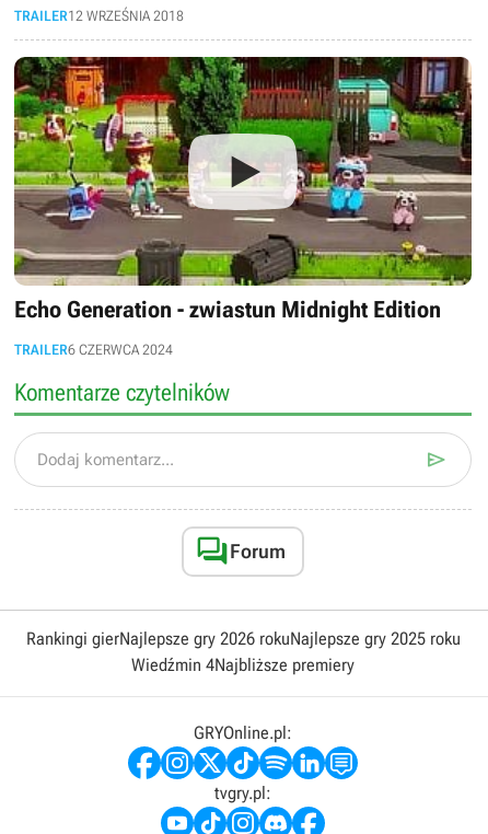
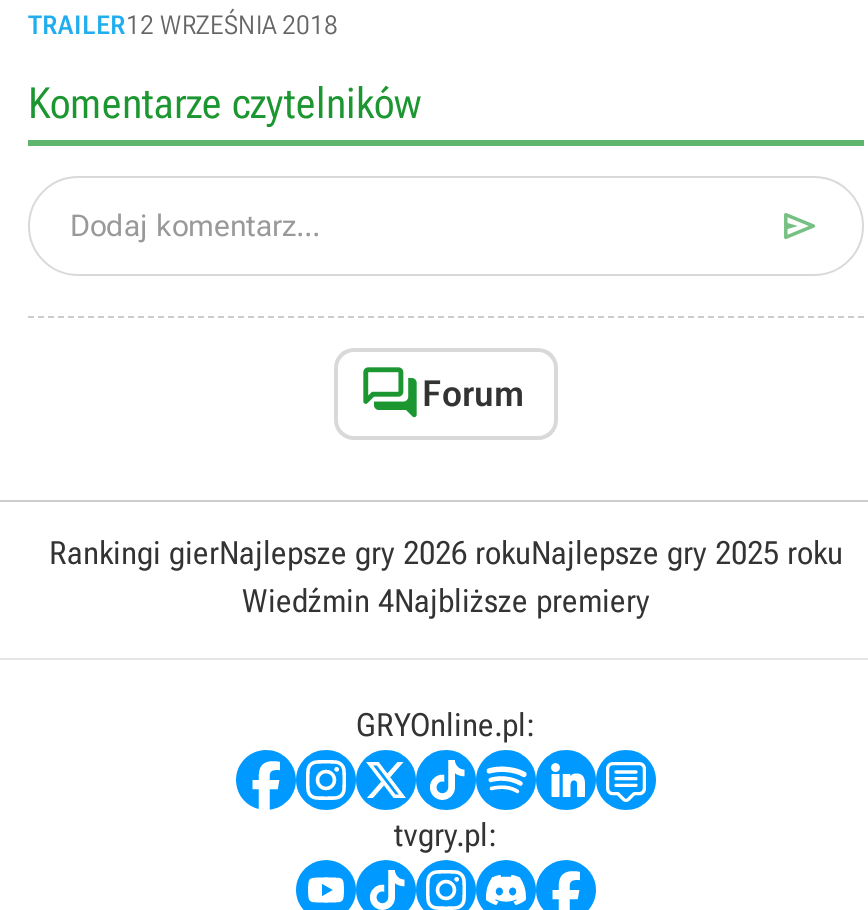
- [image]
- Echo Generation - zwiastun Midnight Edition
- TRAILER6 CZERWCA 2024
